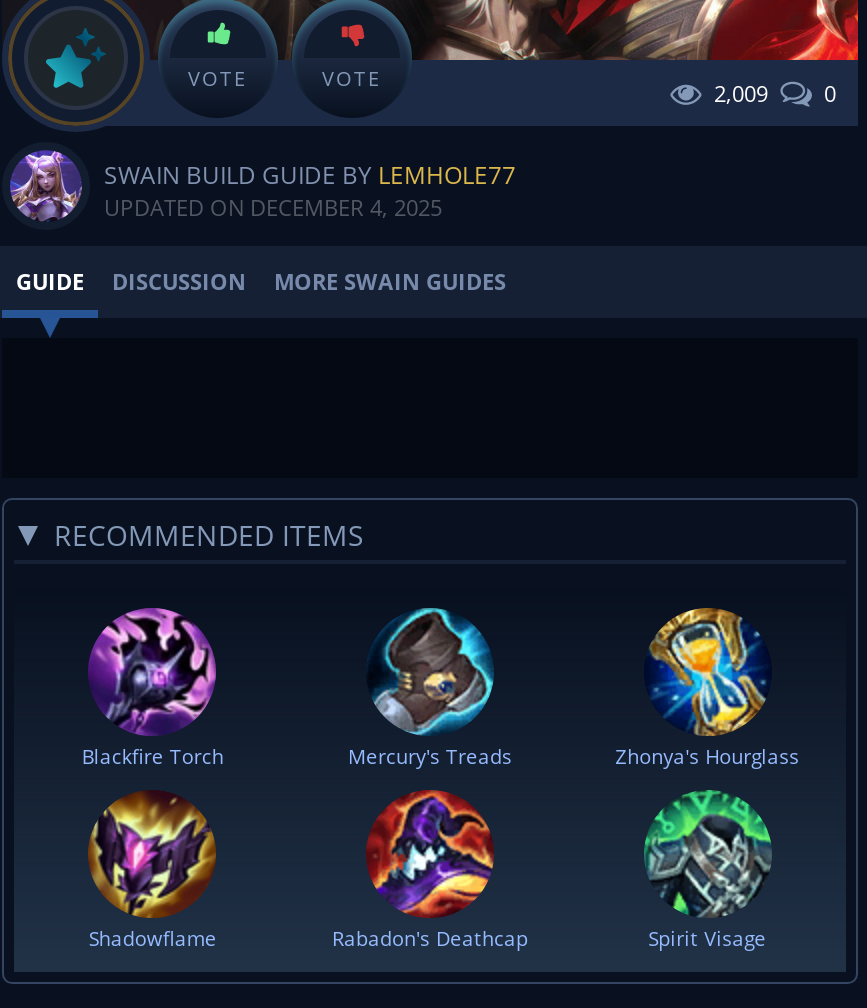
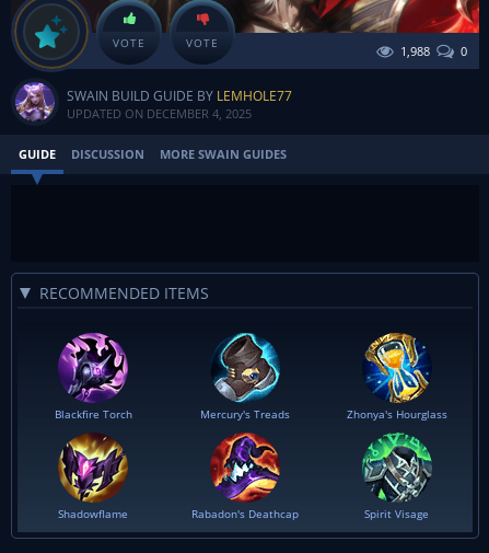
- 2,009 0
+ 1,988 0
